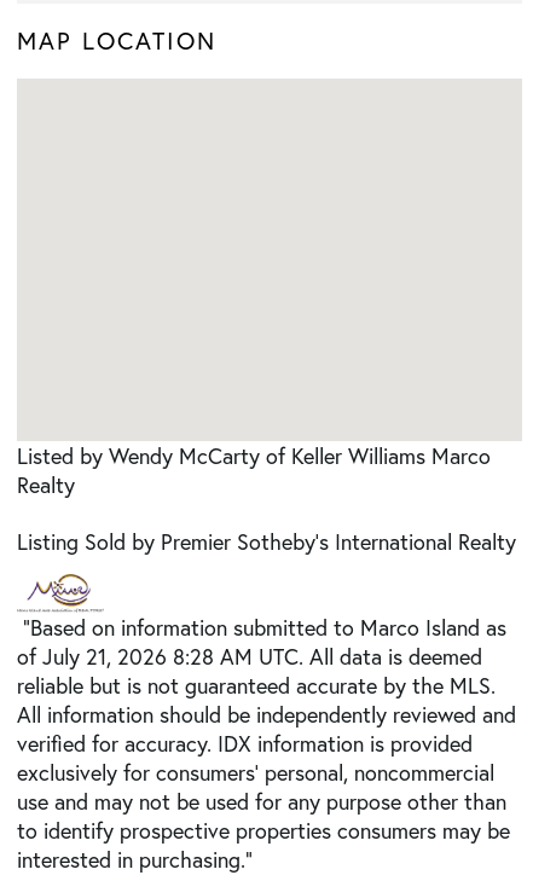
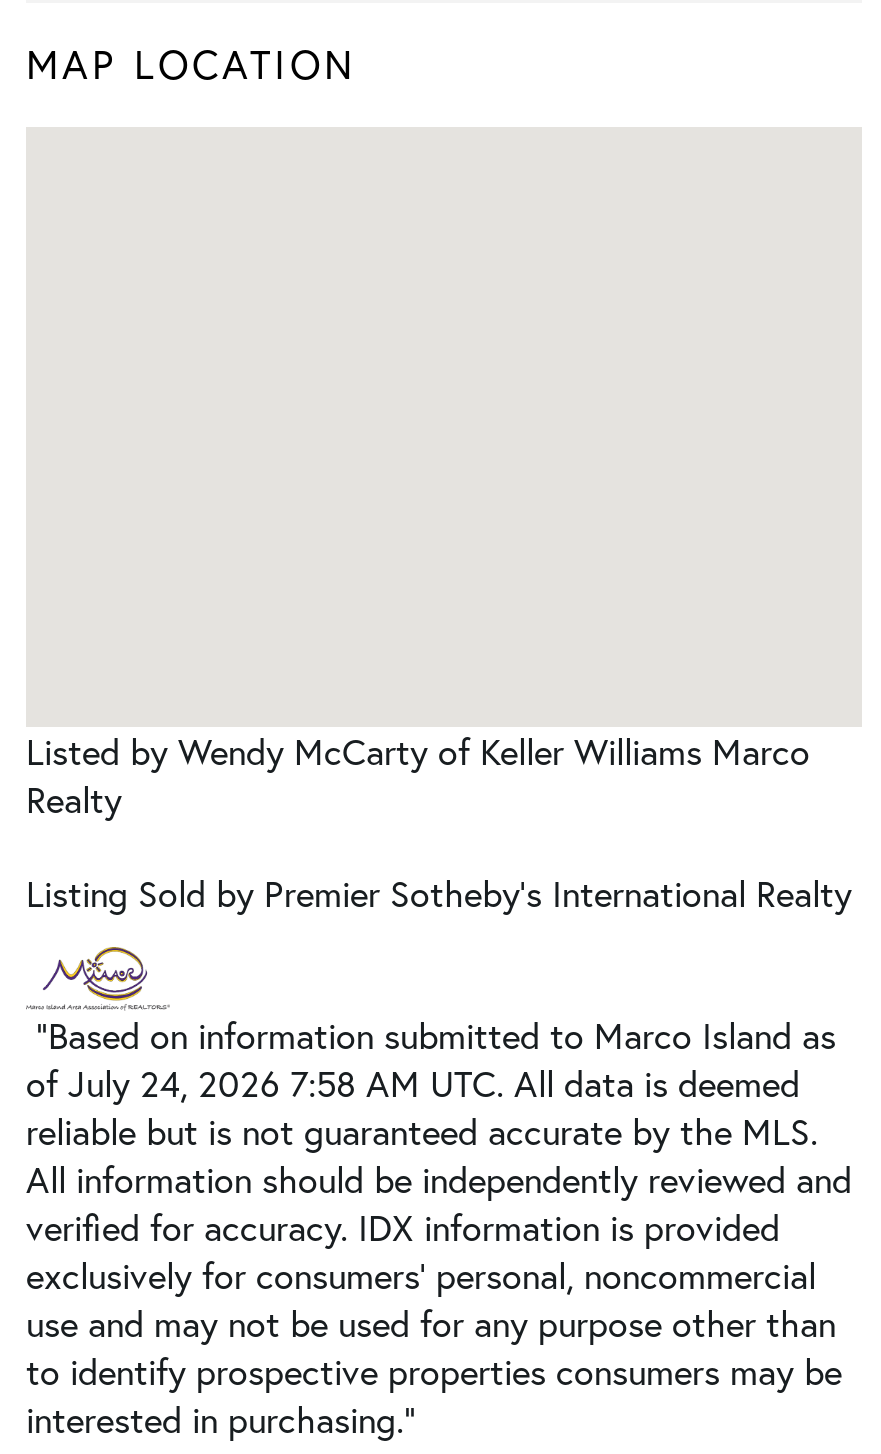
- of July 21, 2026 8:28 AM UTC. All data is deemed
+ of July 24, 2026 7:58 AM UTC. All data is deemed
